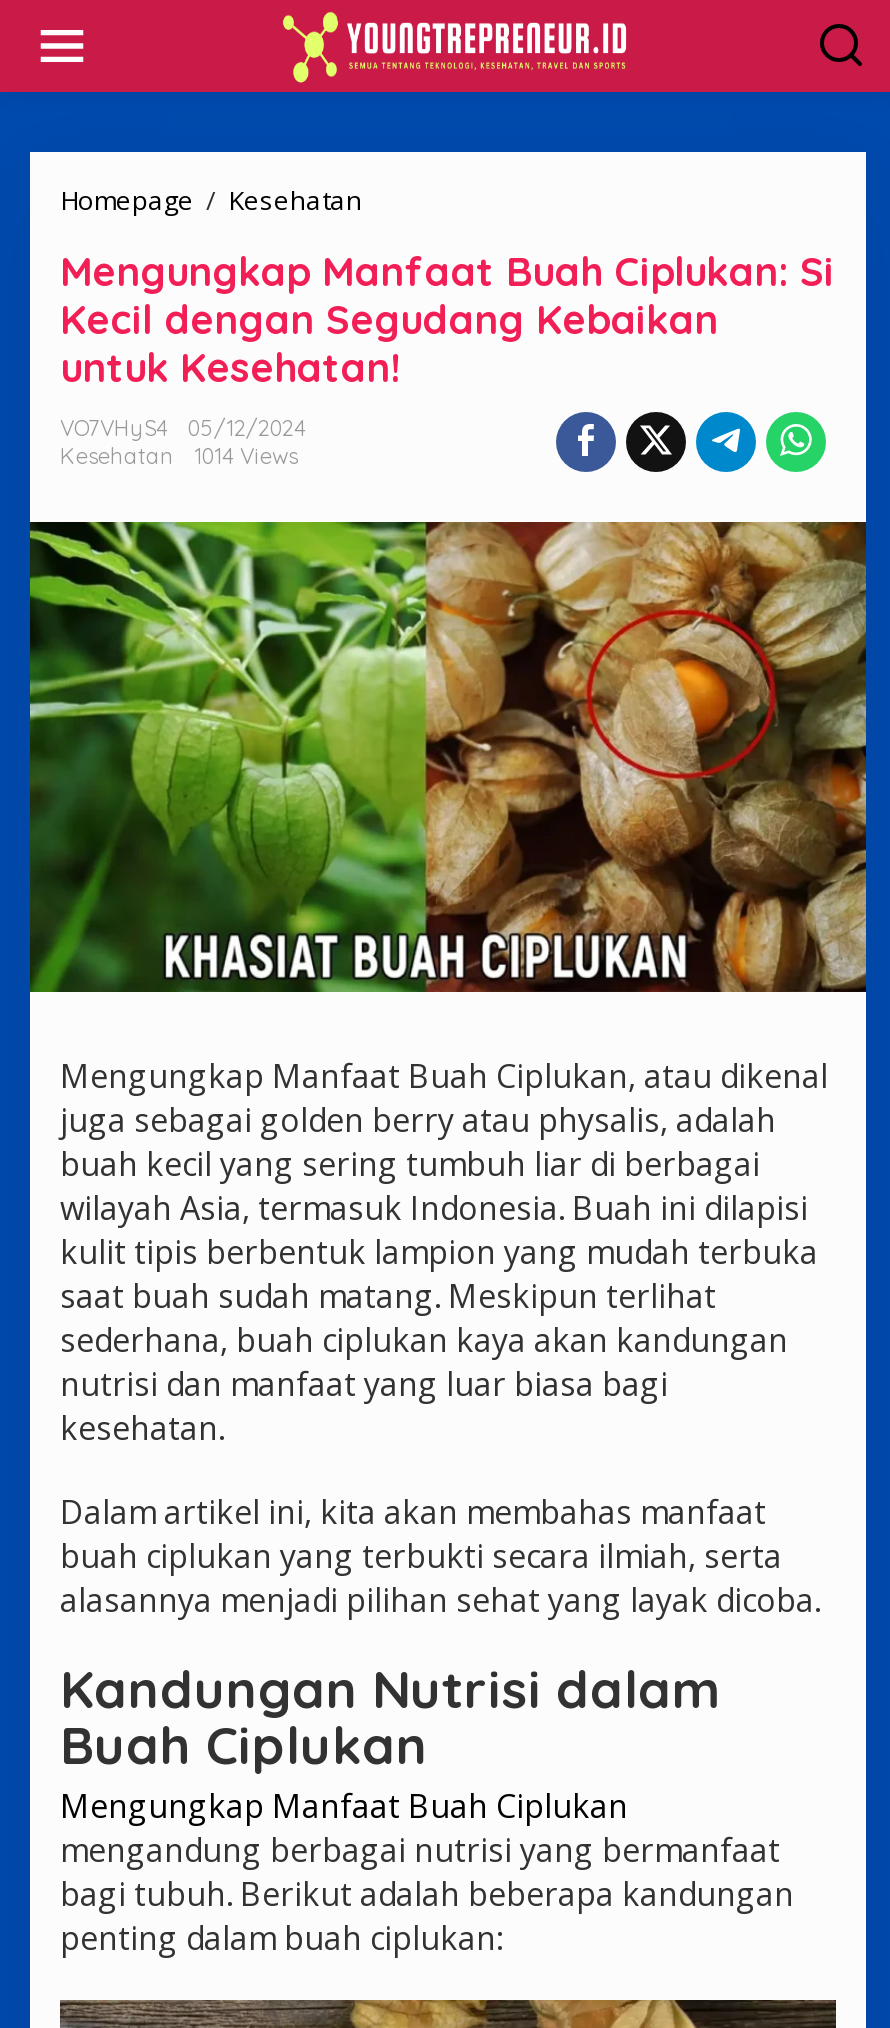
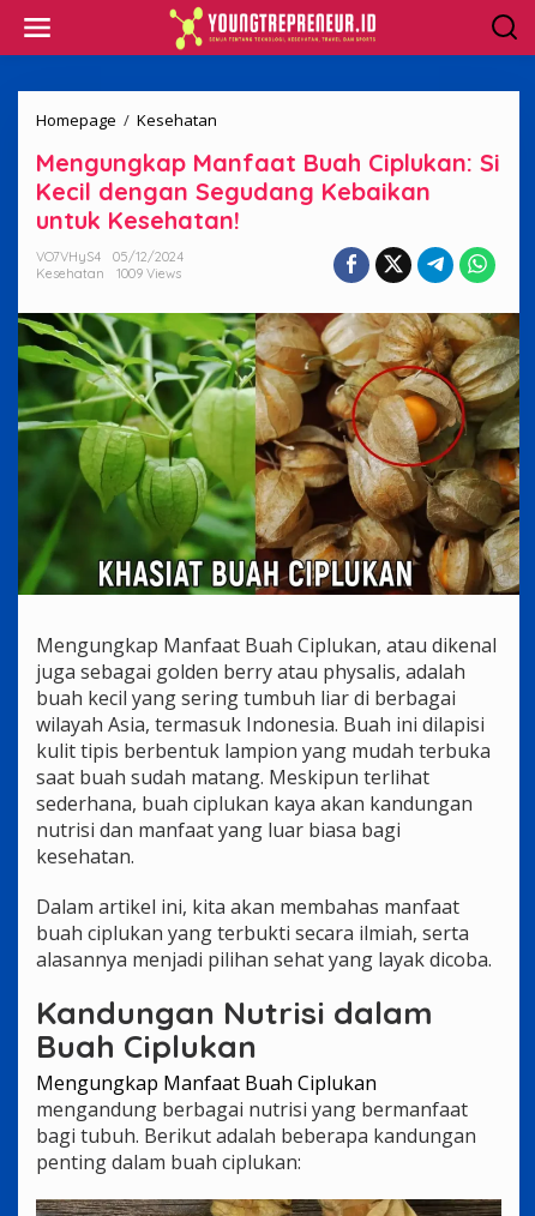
- Kesehatan 1014 Views
+ Kesehatan 1009 Views
